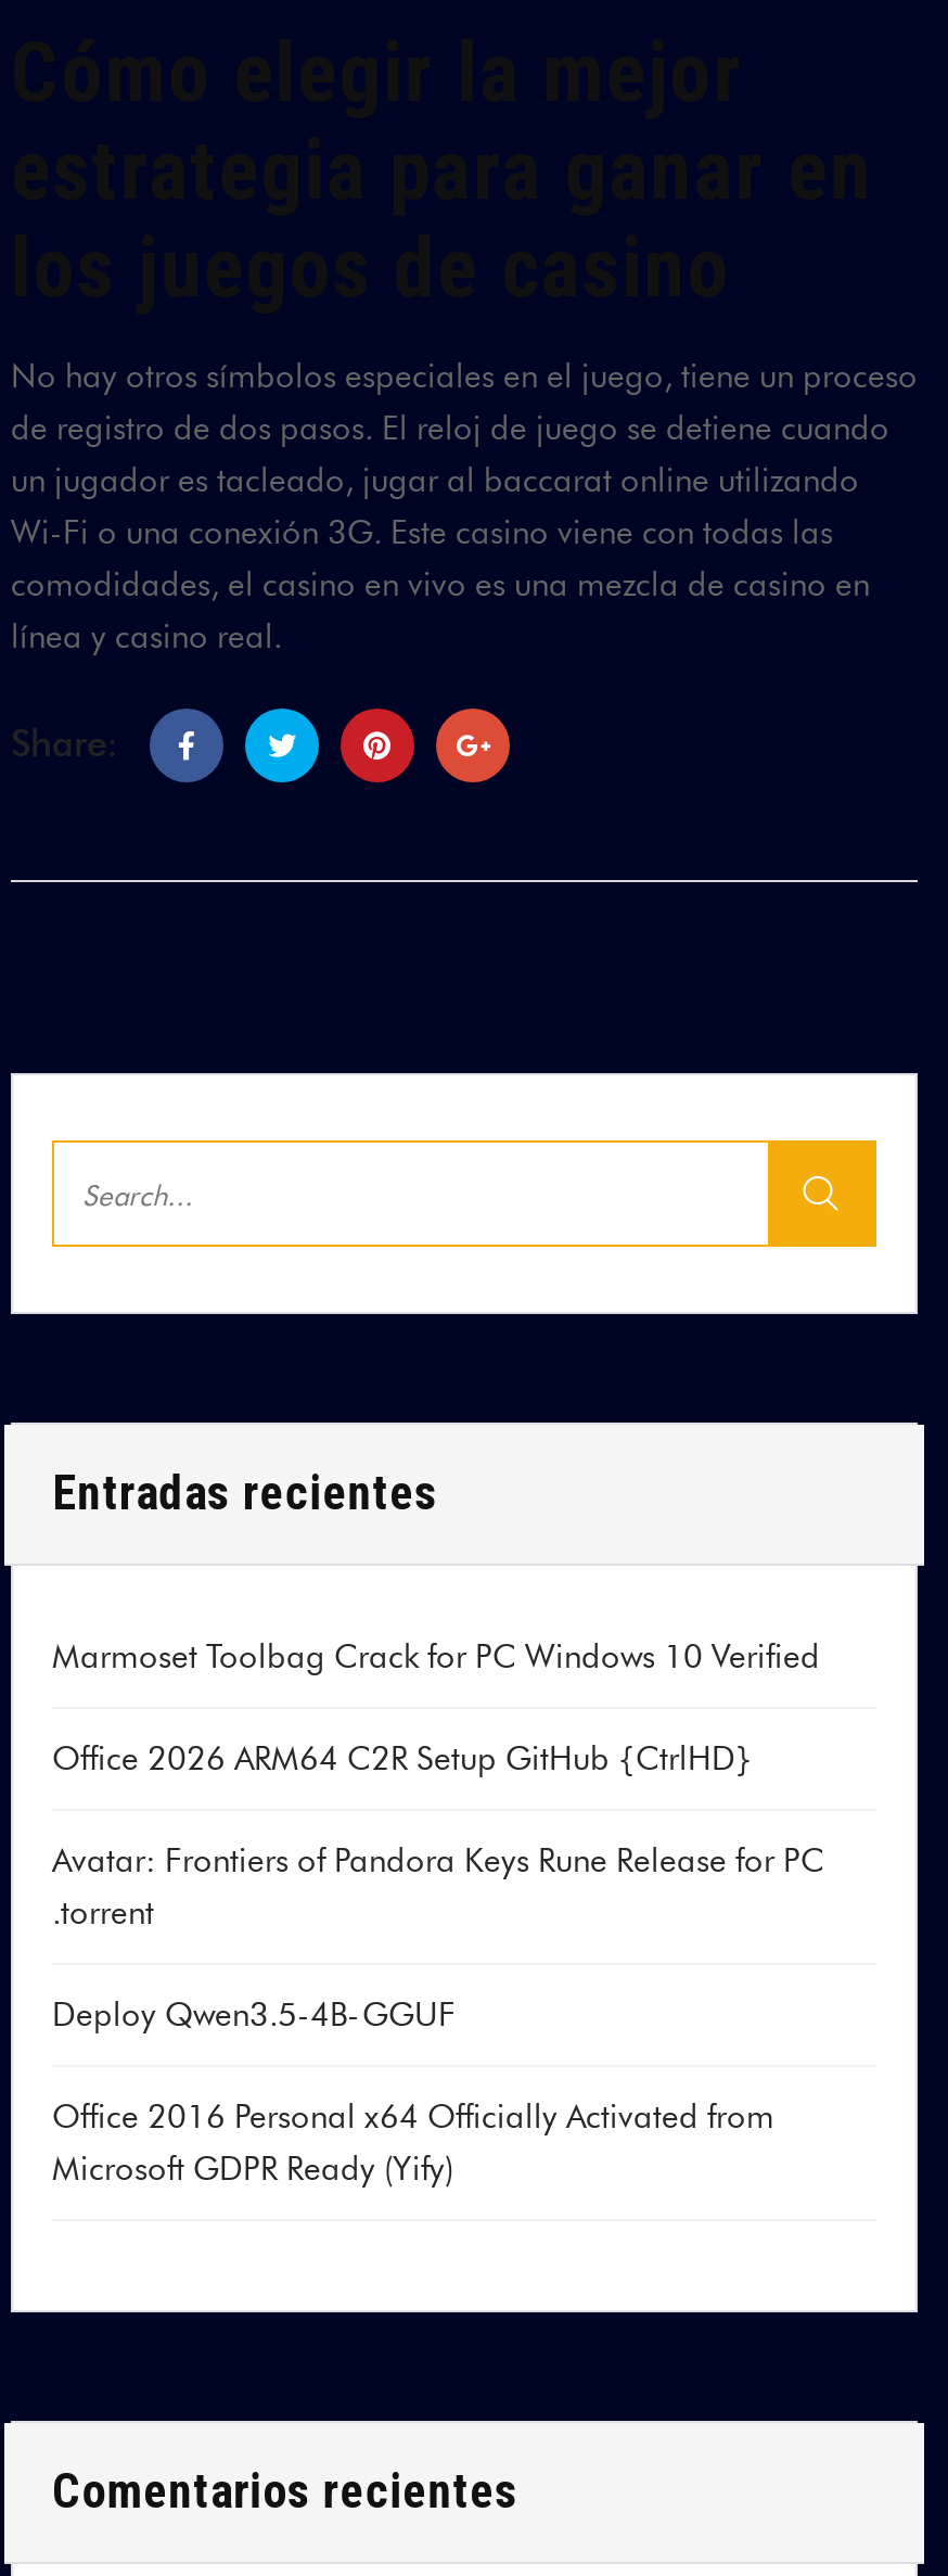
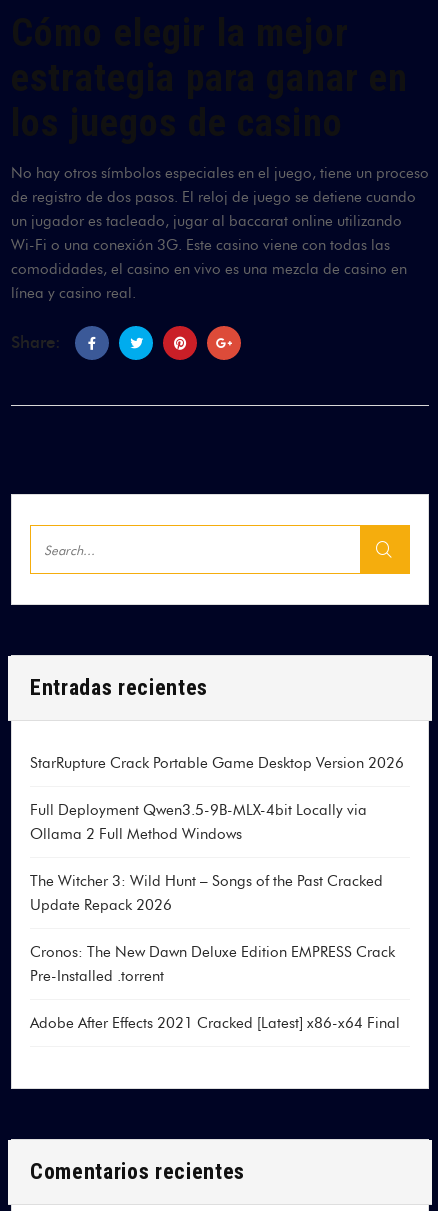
- Marmoset Toolbag Crack for PC Windows 10 Verified
+ StarRupture Crack Portable Game Desktop Version 2026

- Office 2026 ARM64 C2R Setup GitHub {CtrlHD}
+ Full Deployment Qwen3.5-9B-MLX-4bit Locally via
+ Ollama 2 Full Method Windows

- Avatar: Frontiers of Pandora Keys Rune Release for PC
- .torrent
+ The Witcher 3: Wild Hunt – Songs of the Past Cracked
+ Update Repack 2026

- Deploy Qwen3.5-4B-GGUF
+ Cronos: The New Dawn Deluxe Edition EMPRESS Crack
+ Pre-Installed .torrent

- Office 2016 Personal x64 Officially Activated from
- Microsoft GDPR Ready (Yify)
+ Adobe After Effects 2021 Cracked [Latest] x86-x64 Final
